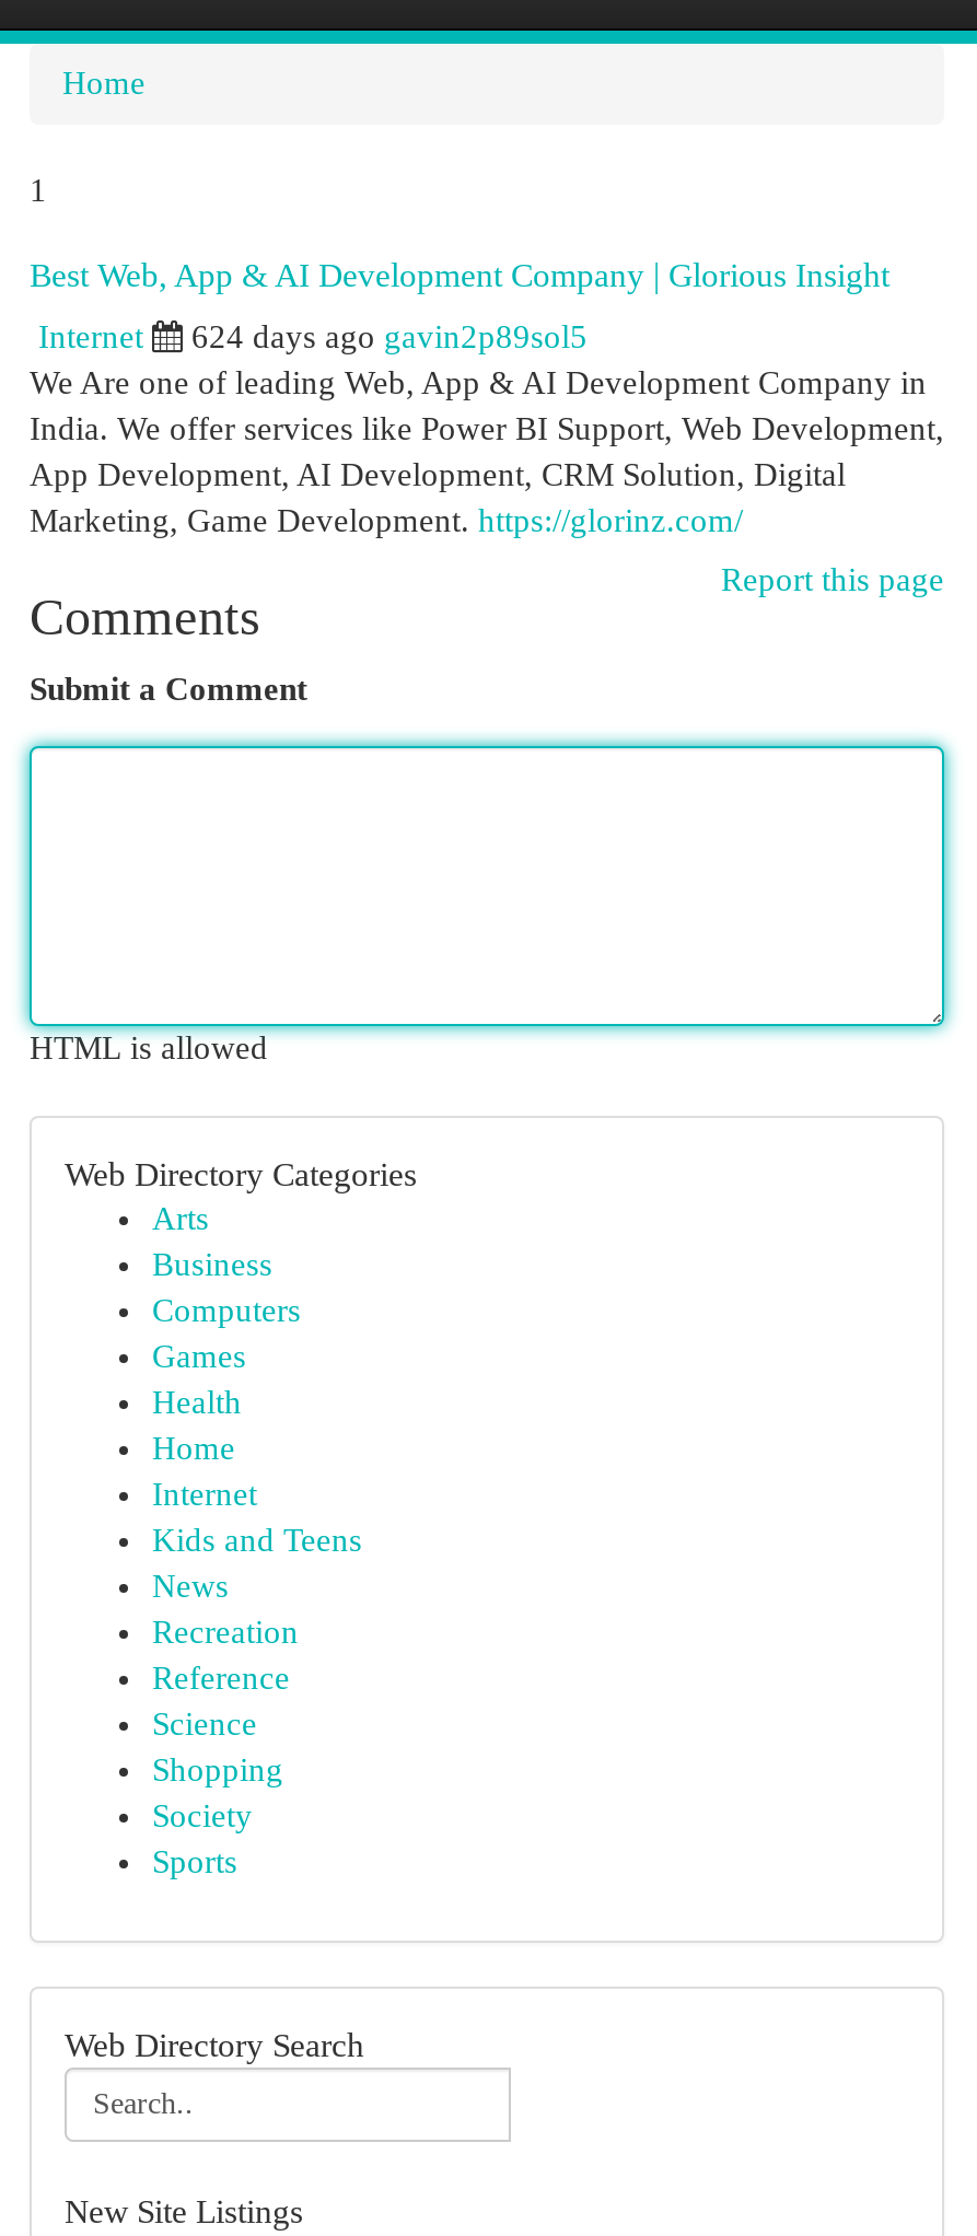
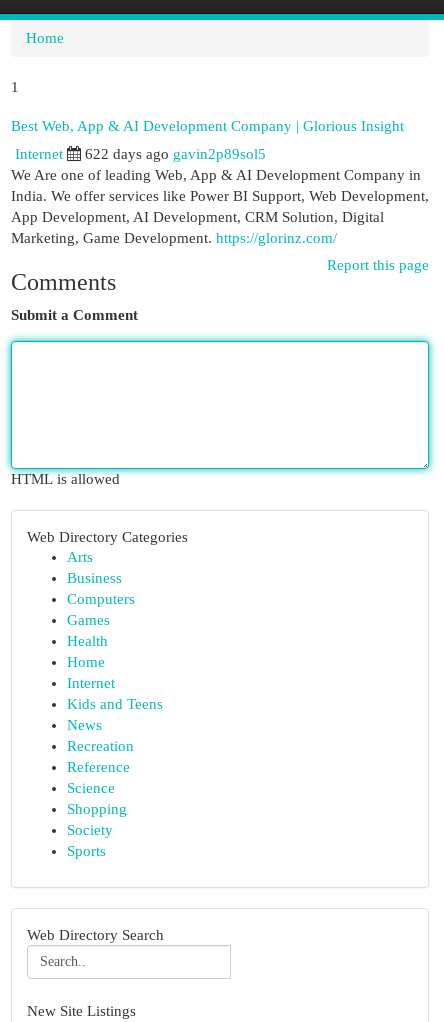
- 624 days ago gavin2p89sol5
+ 622 days ago gavin2p89sol5
